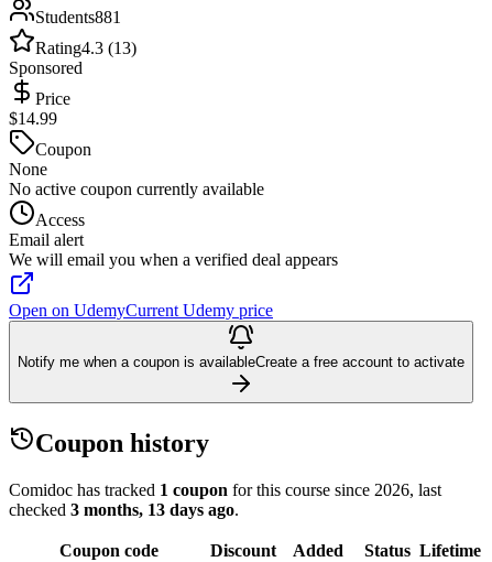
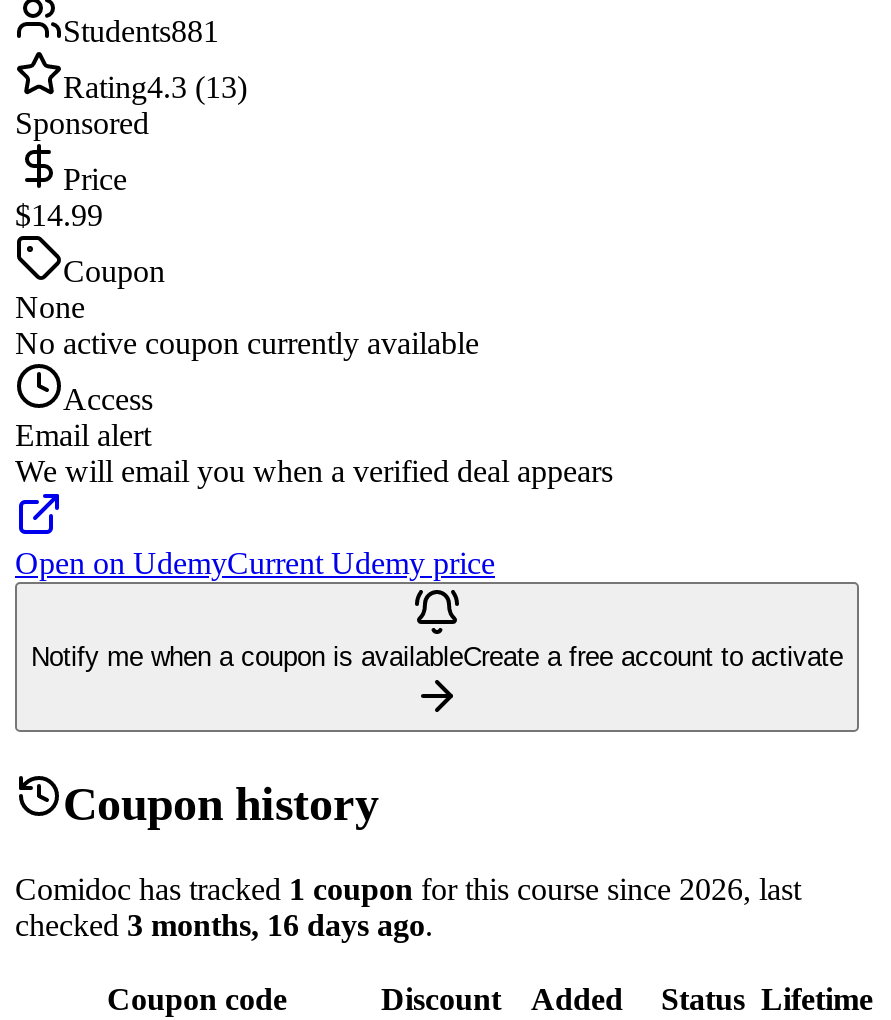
- checked 3 months, 13 days ago.
+ checked 3 months, 16 days ago.
